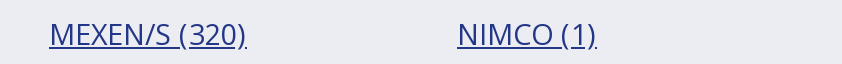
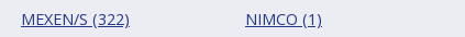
- MEXEN/S (320)
+ MEXEN/S (322)
